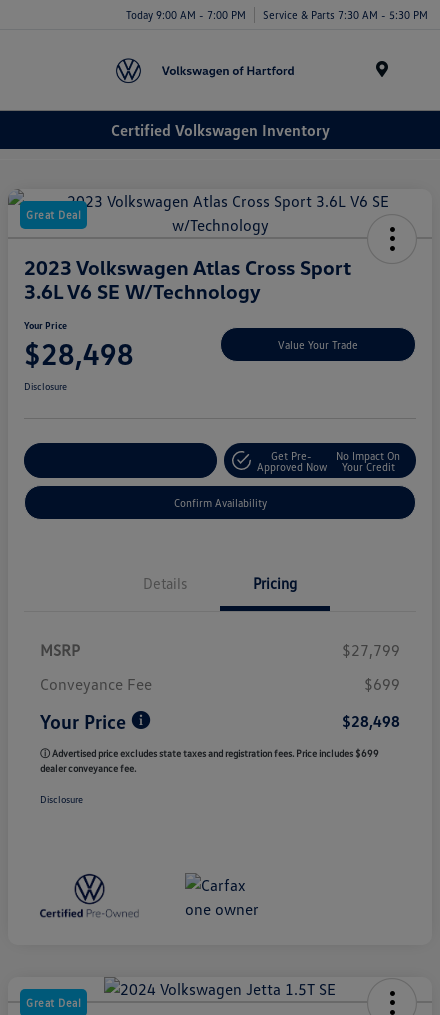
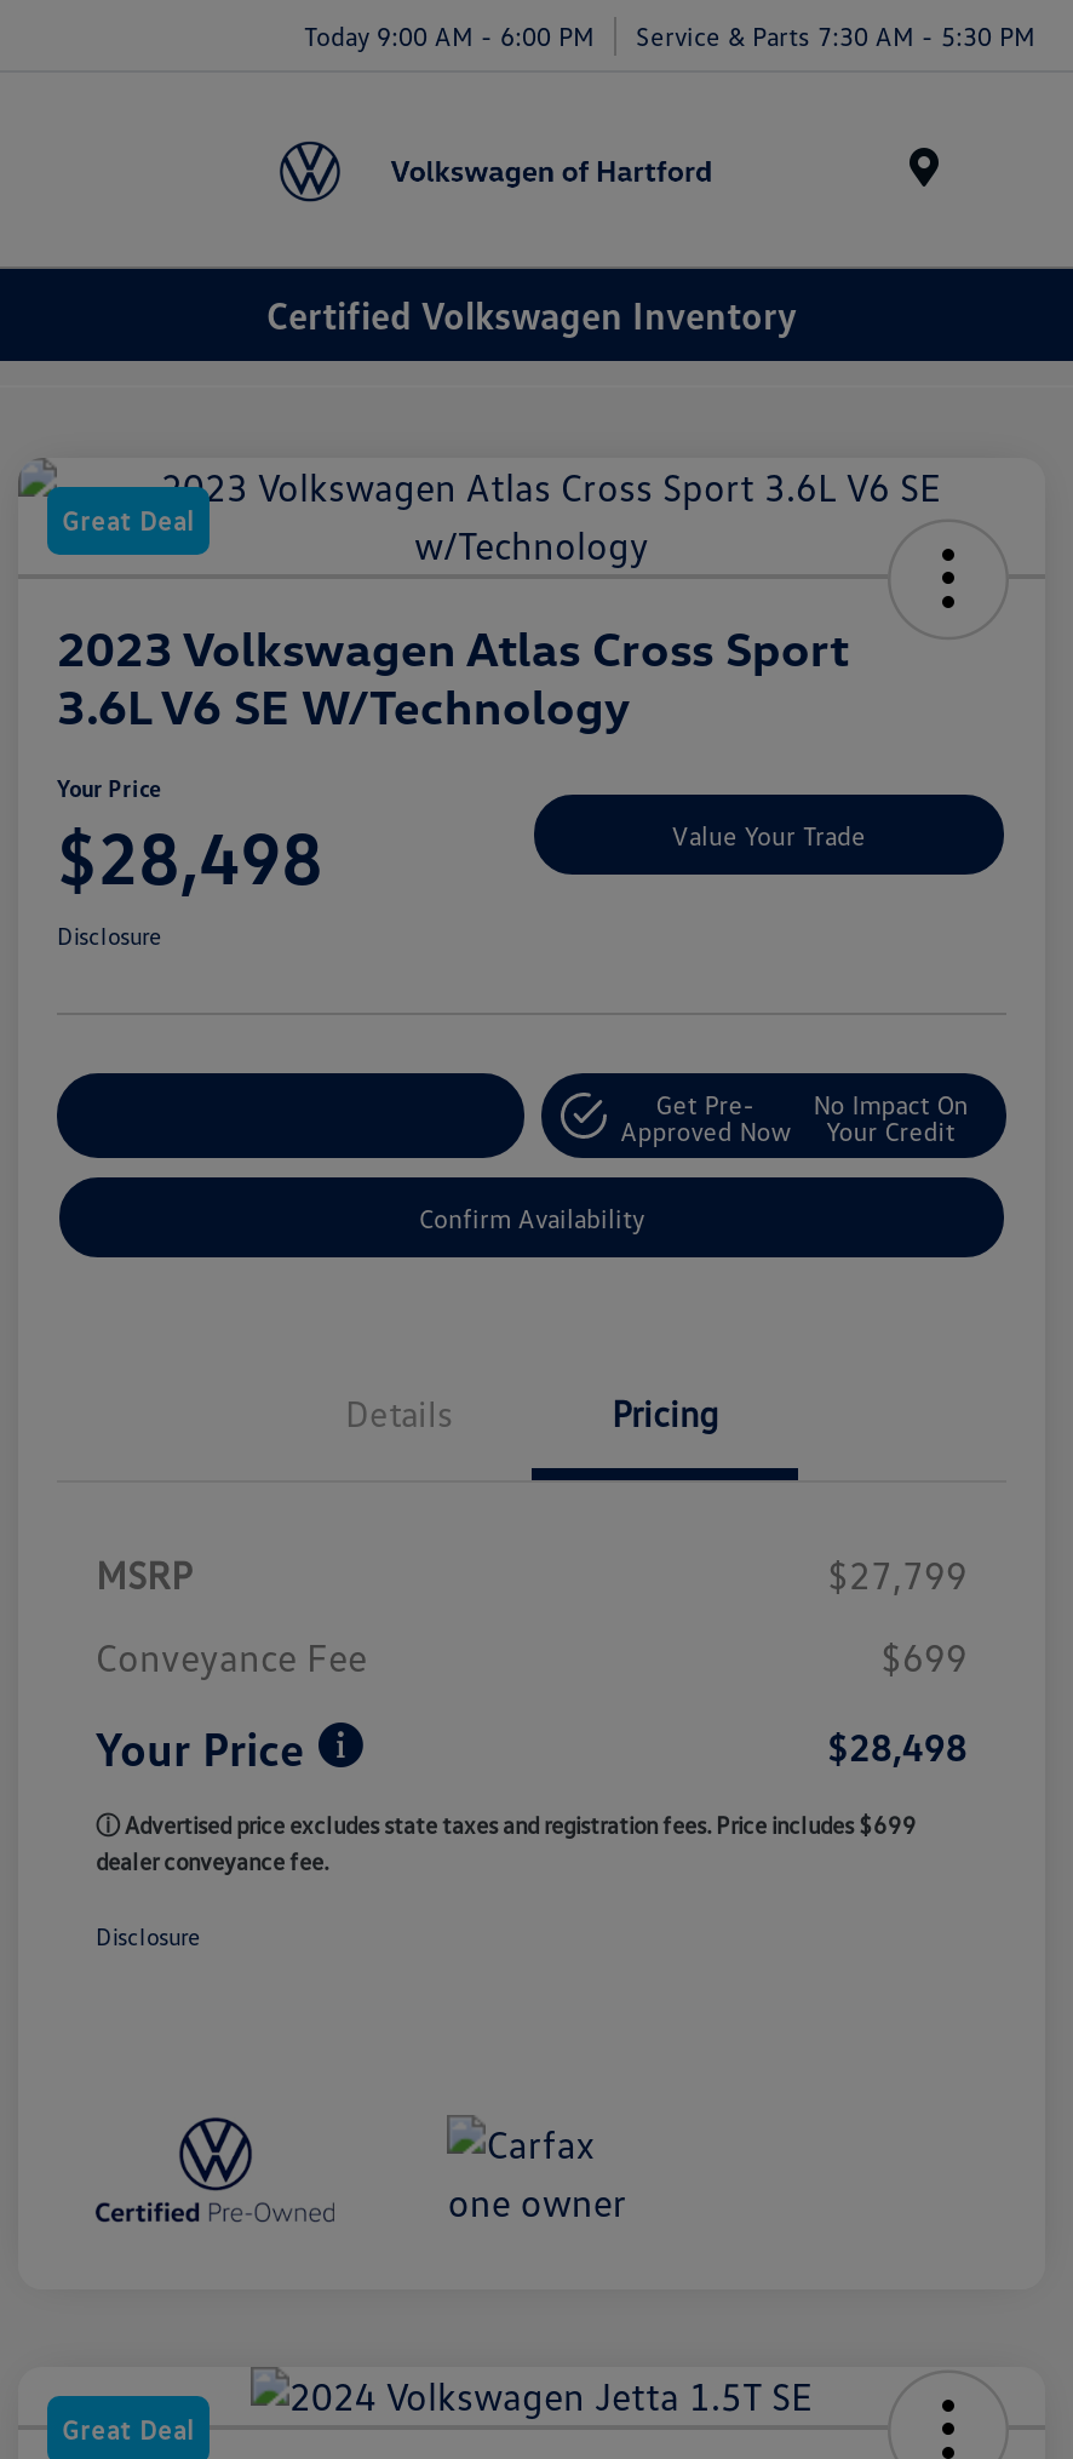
- Today 9:00 AM - 7:00 PM Service & Parts 7:30 AM - 5:30 PM
+ Today 9:00 AM - 6:00 PM Service & Parts 7:30 AM - 5:30 PM
